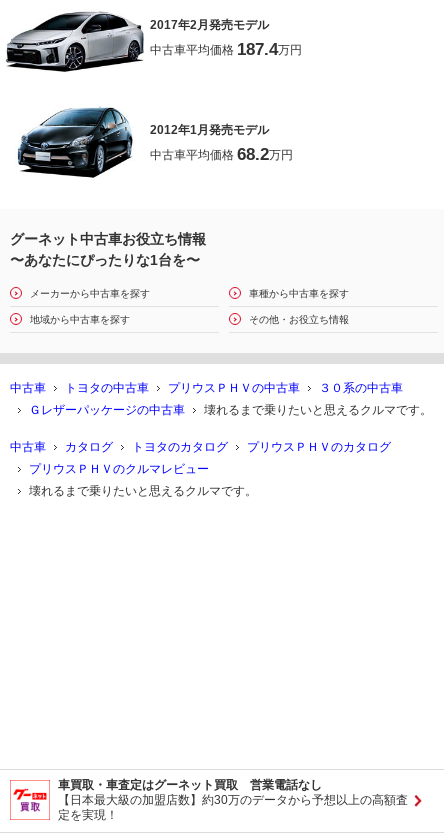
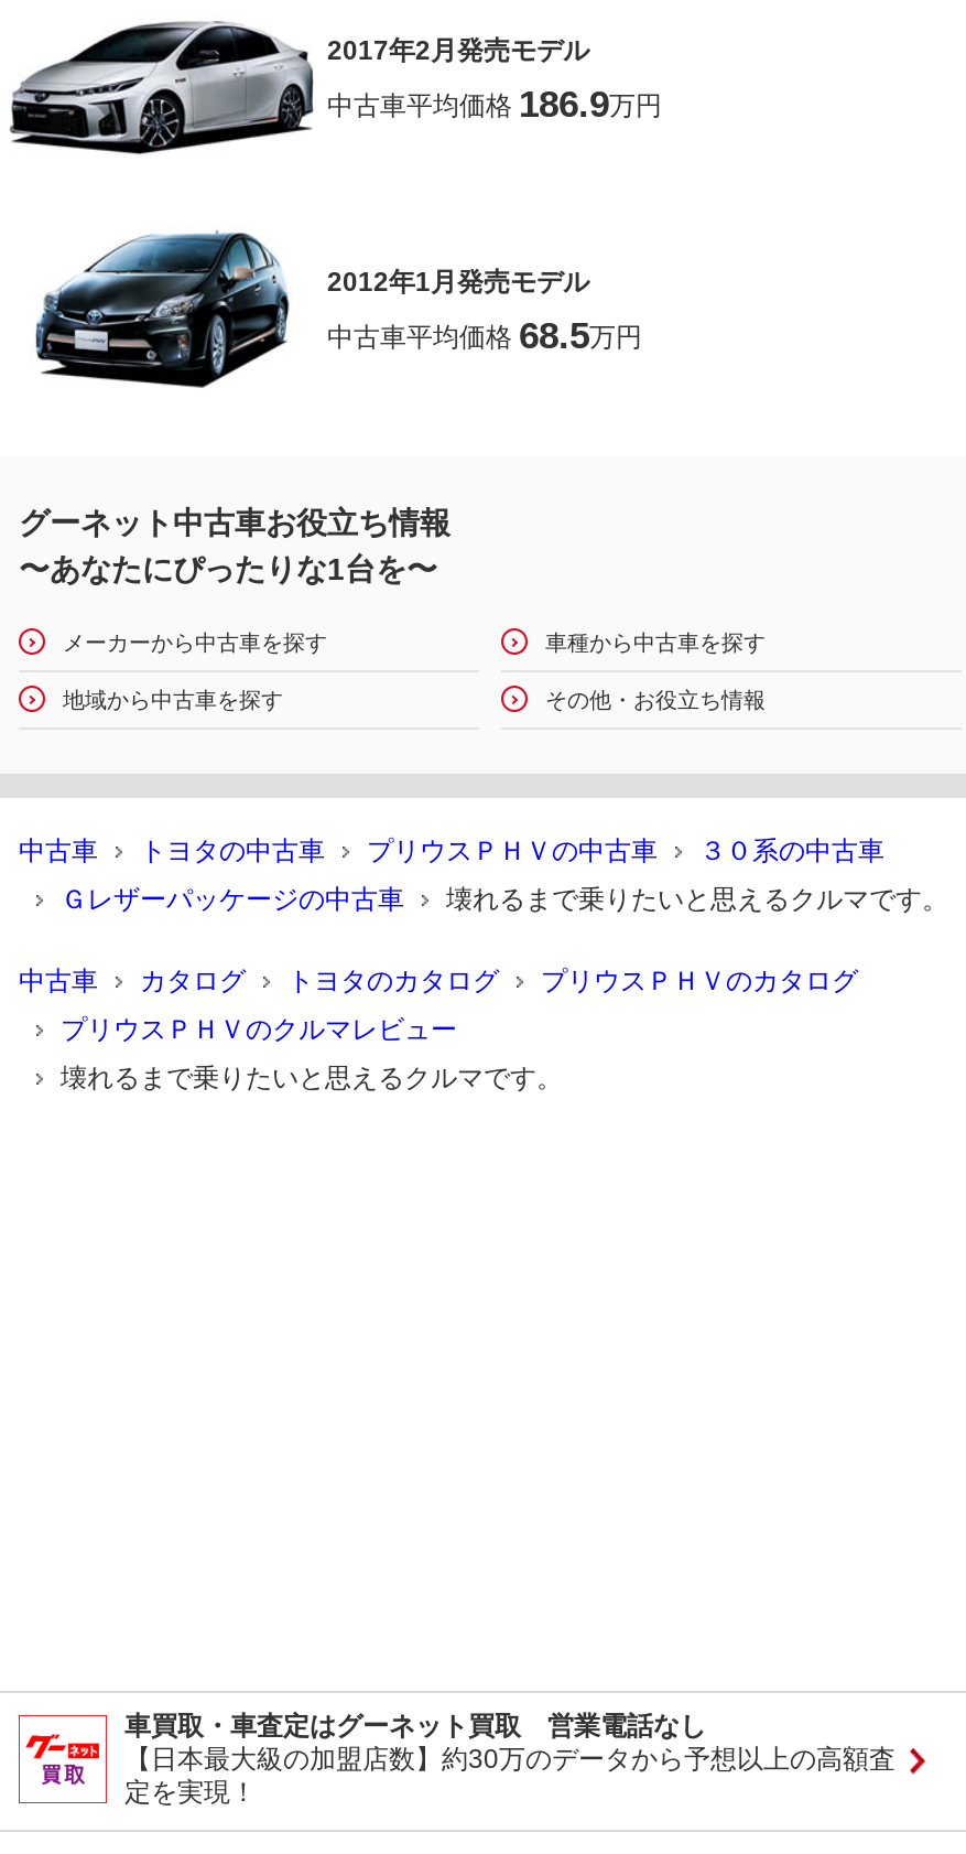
- 中古車平均価格 187.4万円
+ 中古車平均価格 186.9万円

- 中古車平均価格 68.2万円
+ 中古車平均価格 68.5万円
